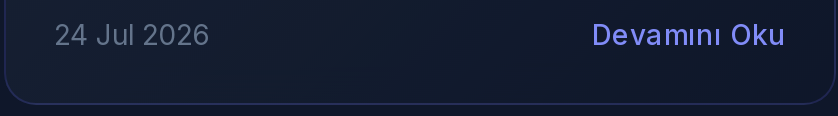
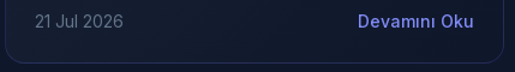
- 24 Jul 2026
+ 21 Jul 2026
